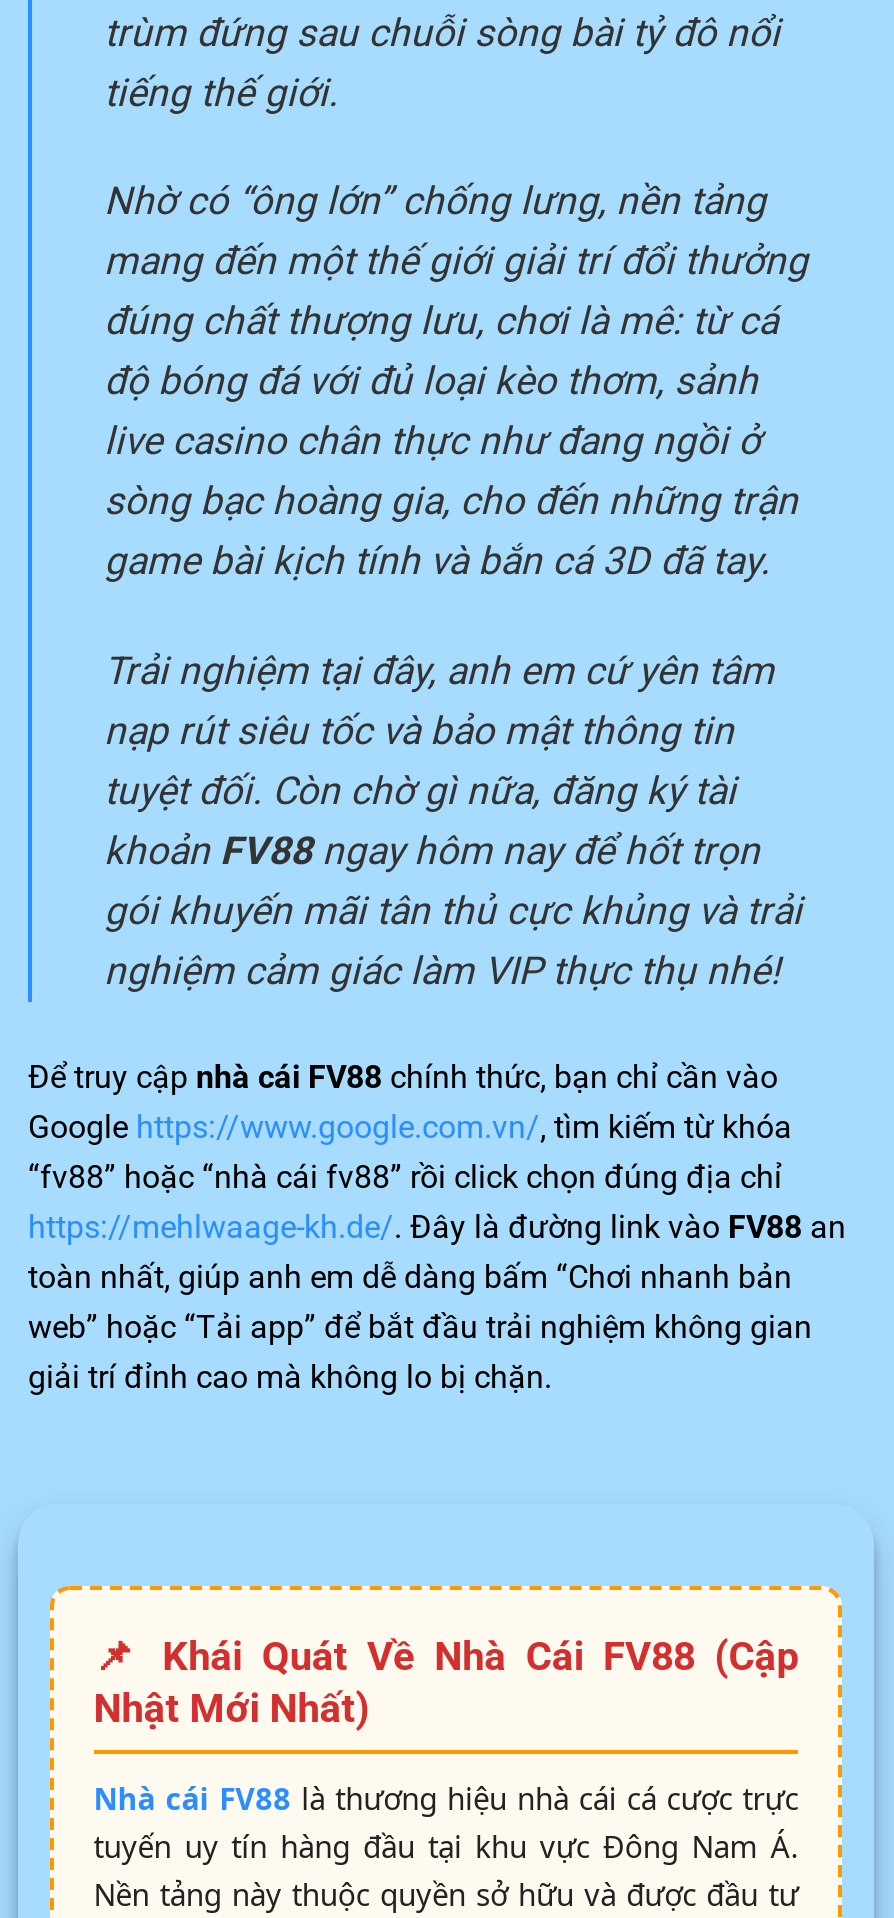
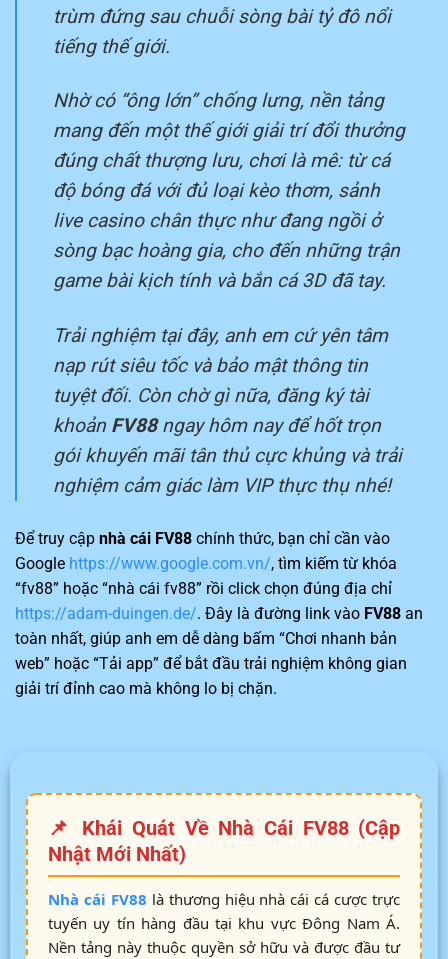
- https://mehlwaage-kh.de/. Đây là đường link vào FV88 an
+ https://adam-duingen.de/. Đây là đường link vào FV88 an
